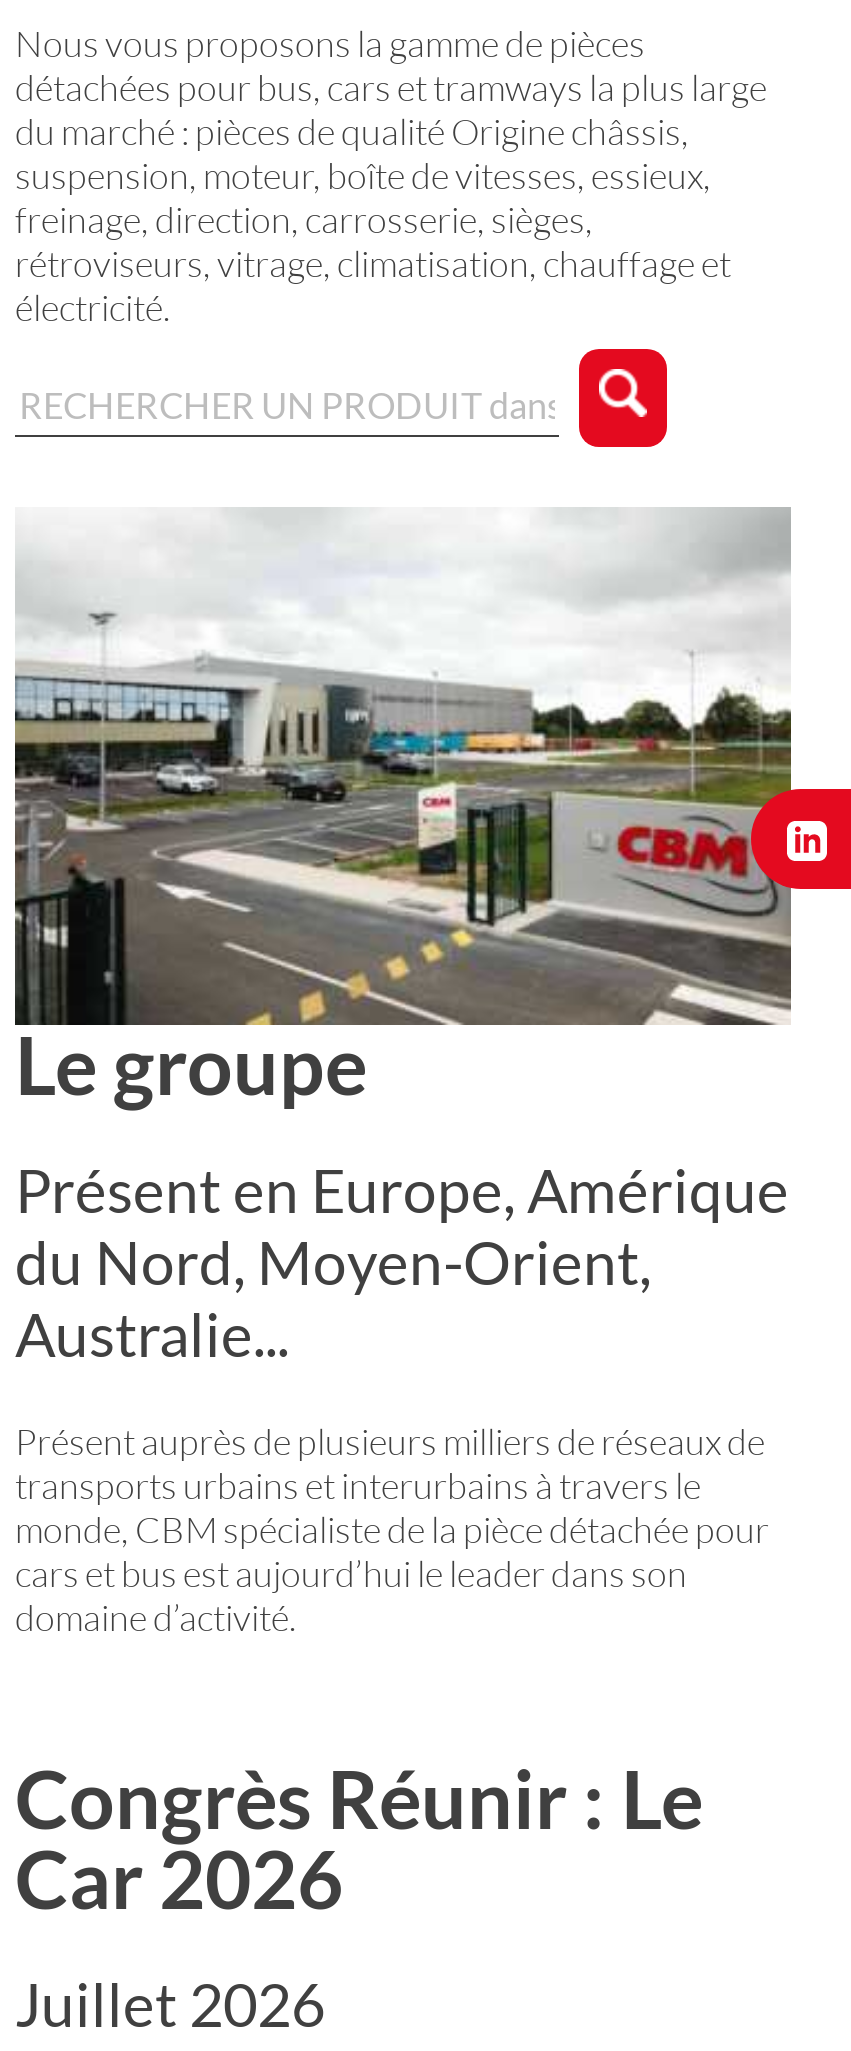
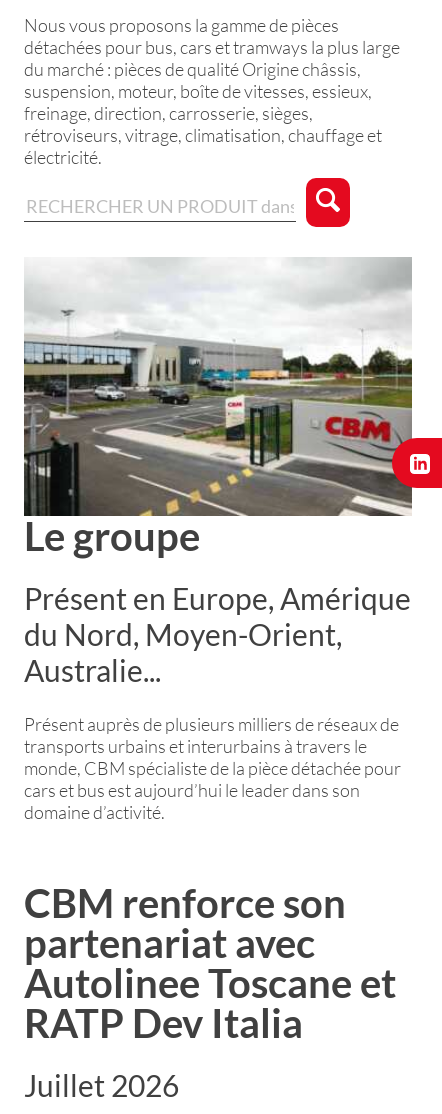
- [image]
+ [image]

- Congrès Réunir : Le
- Car 2026
+ CBM renforce son
+ partenariat avec
+ Autolinee Toscane et
+ RATP Dev Italia
